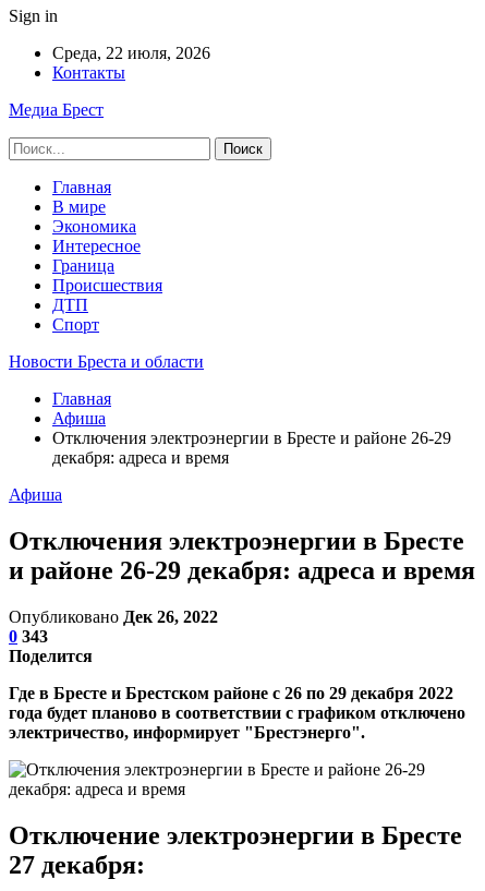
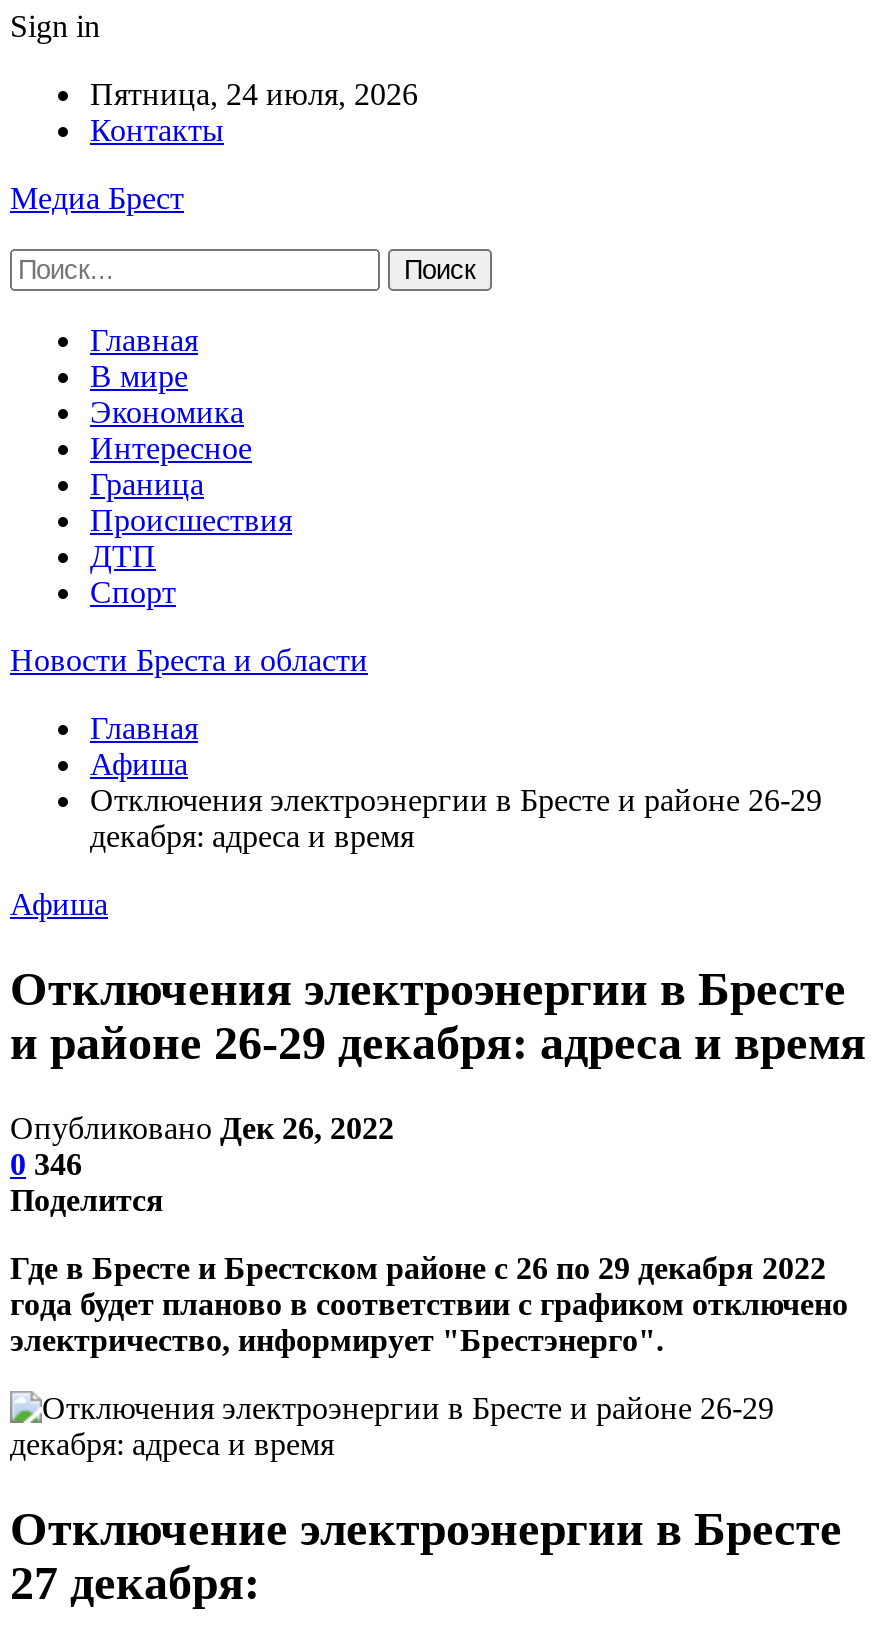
- Среда, 22 июля, 2026
+ Пятница, 24 июля, 2026

- 0 343
+ 0 346
